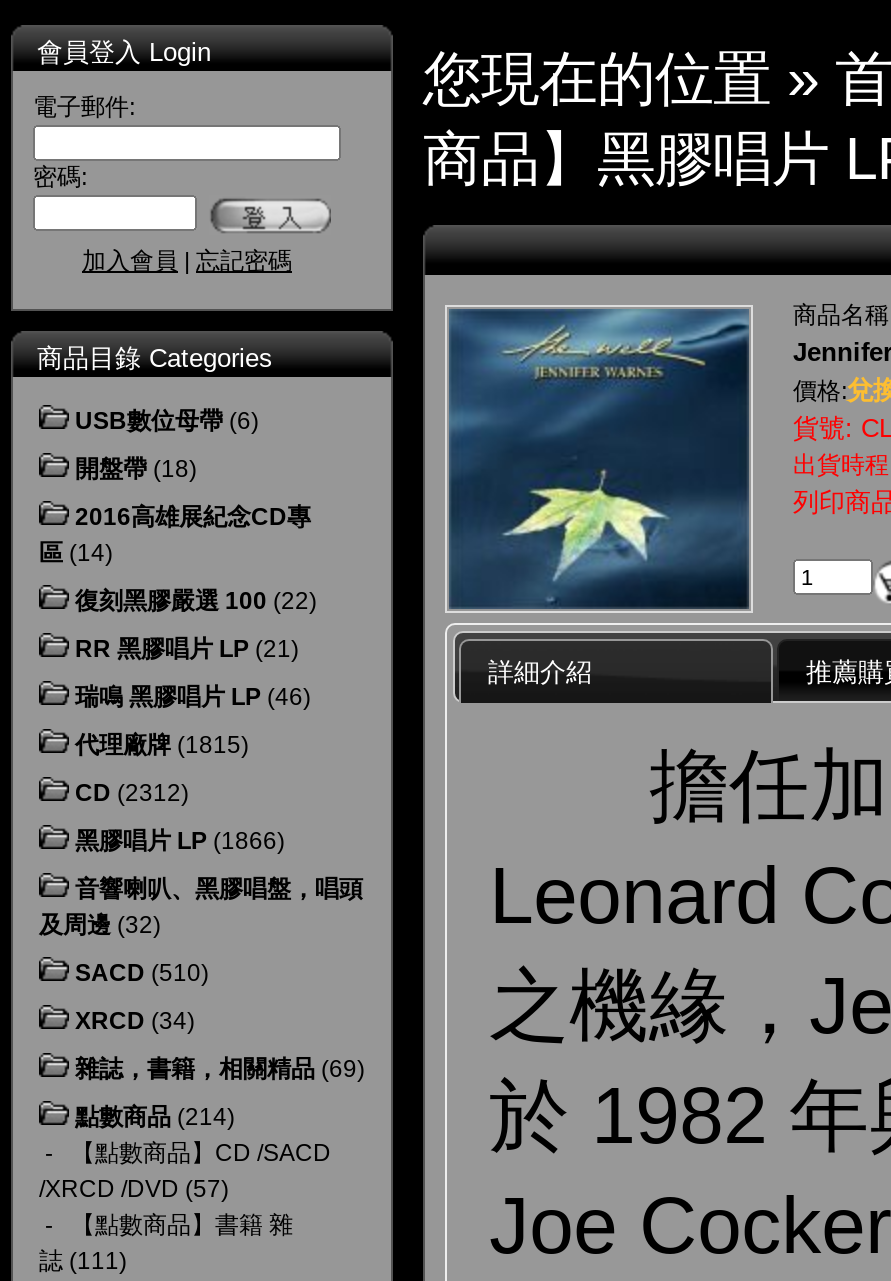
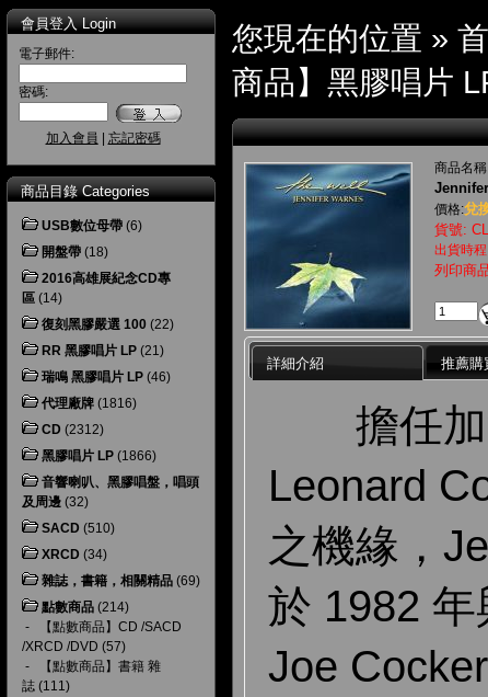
- 代理廠牌(1815)
+ 代理廠牌(1816)
